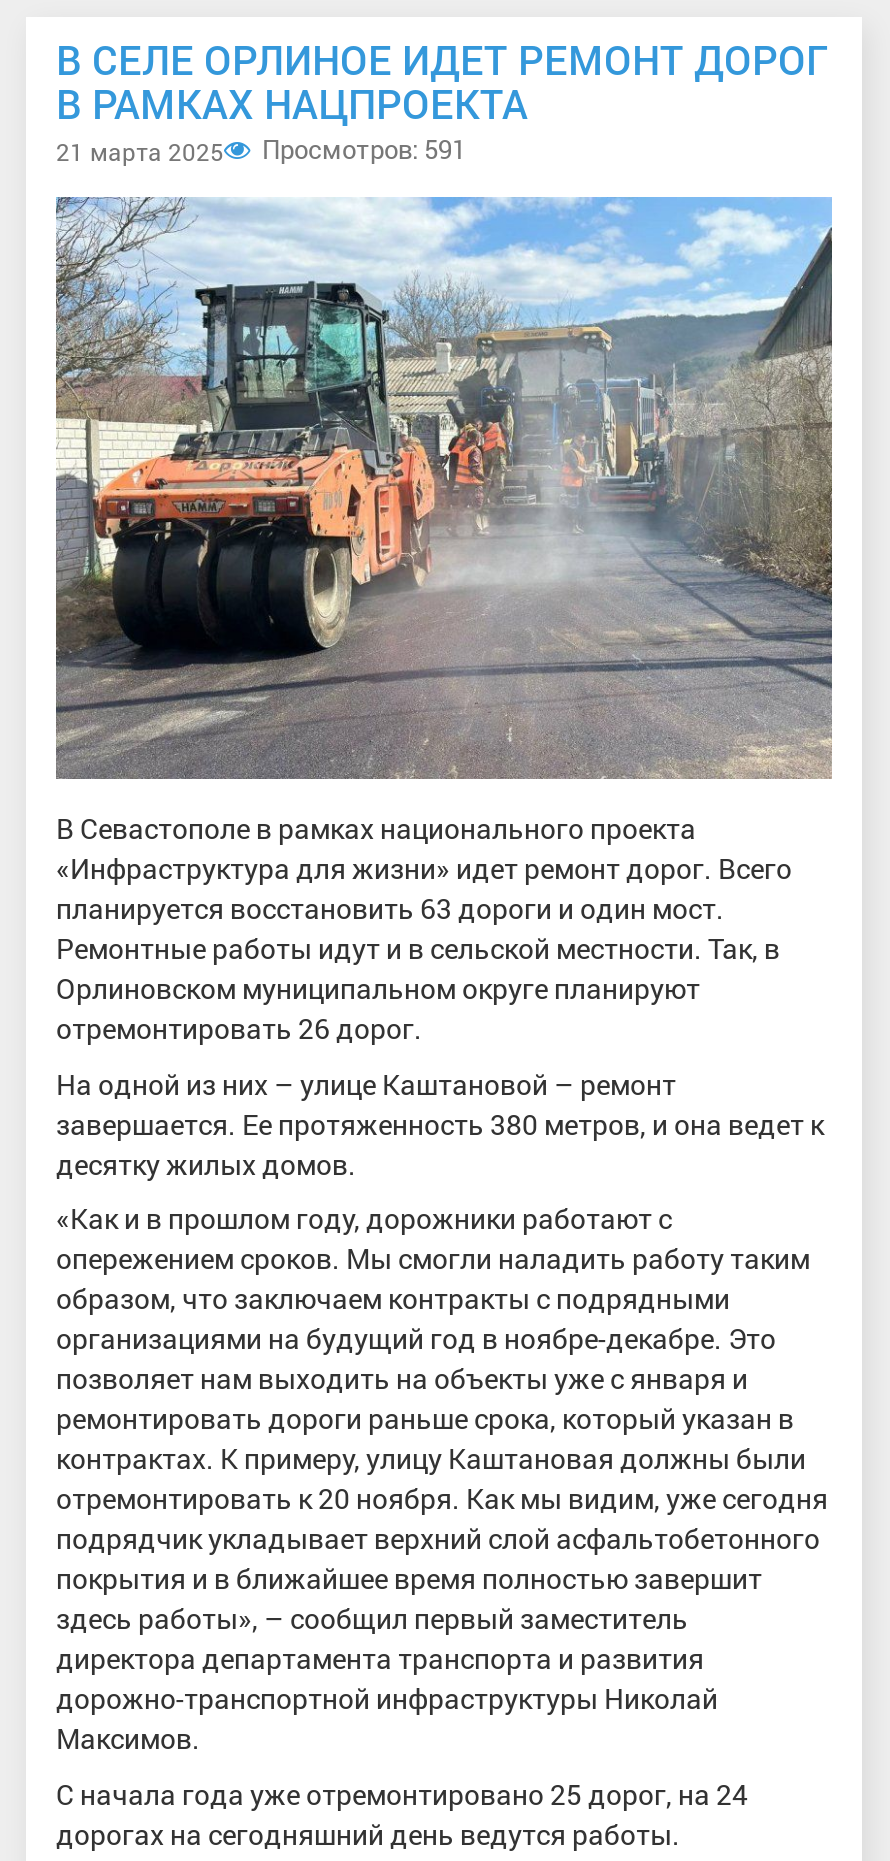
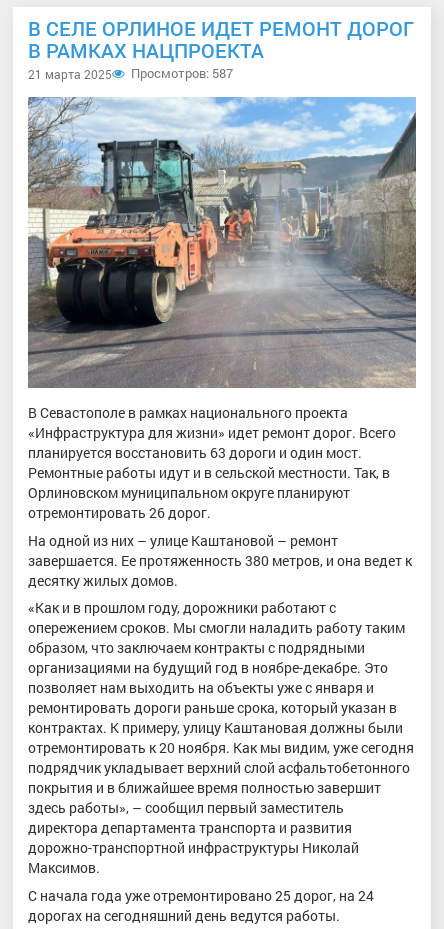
- 21 марта 2025 Просмотров: 591
+ 21 марта 2025 Просмотров: 587
